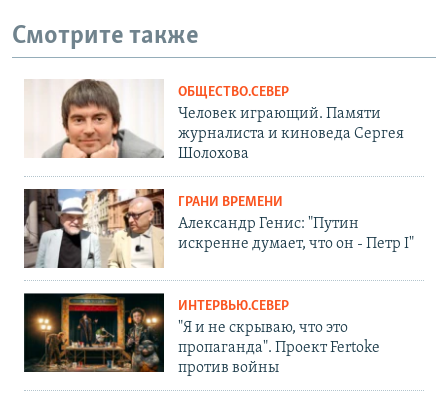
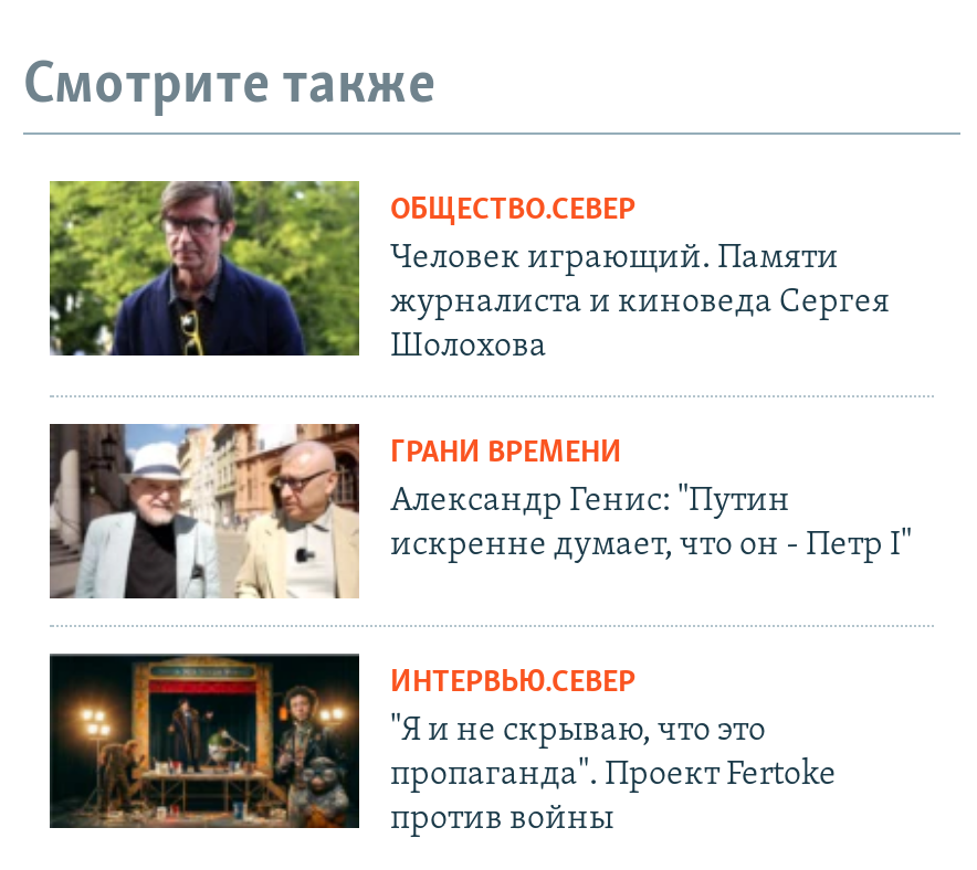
- [image]
+ [image]
